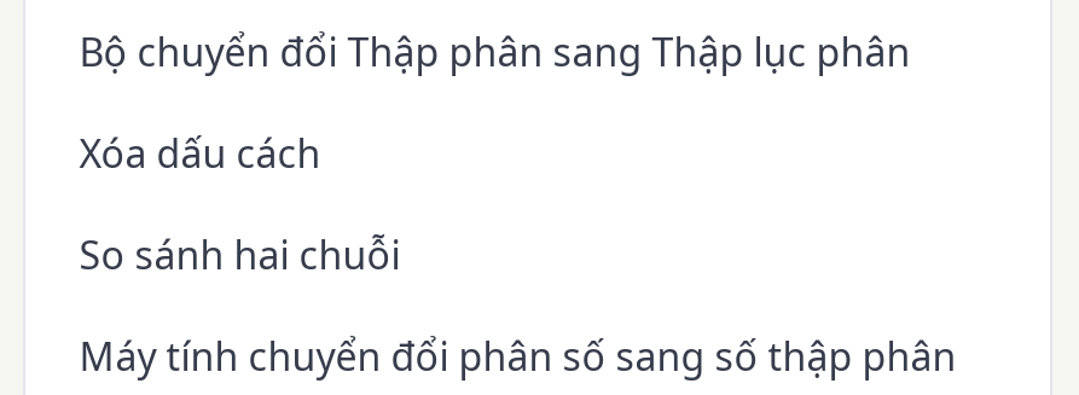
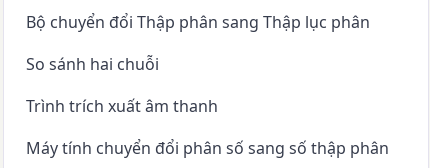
- Xóa dấu cách

moved up: So sánh hai chuỗi

+ Trình trích xuất âm thanh
